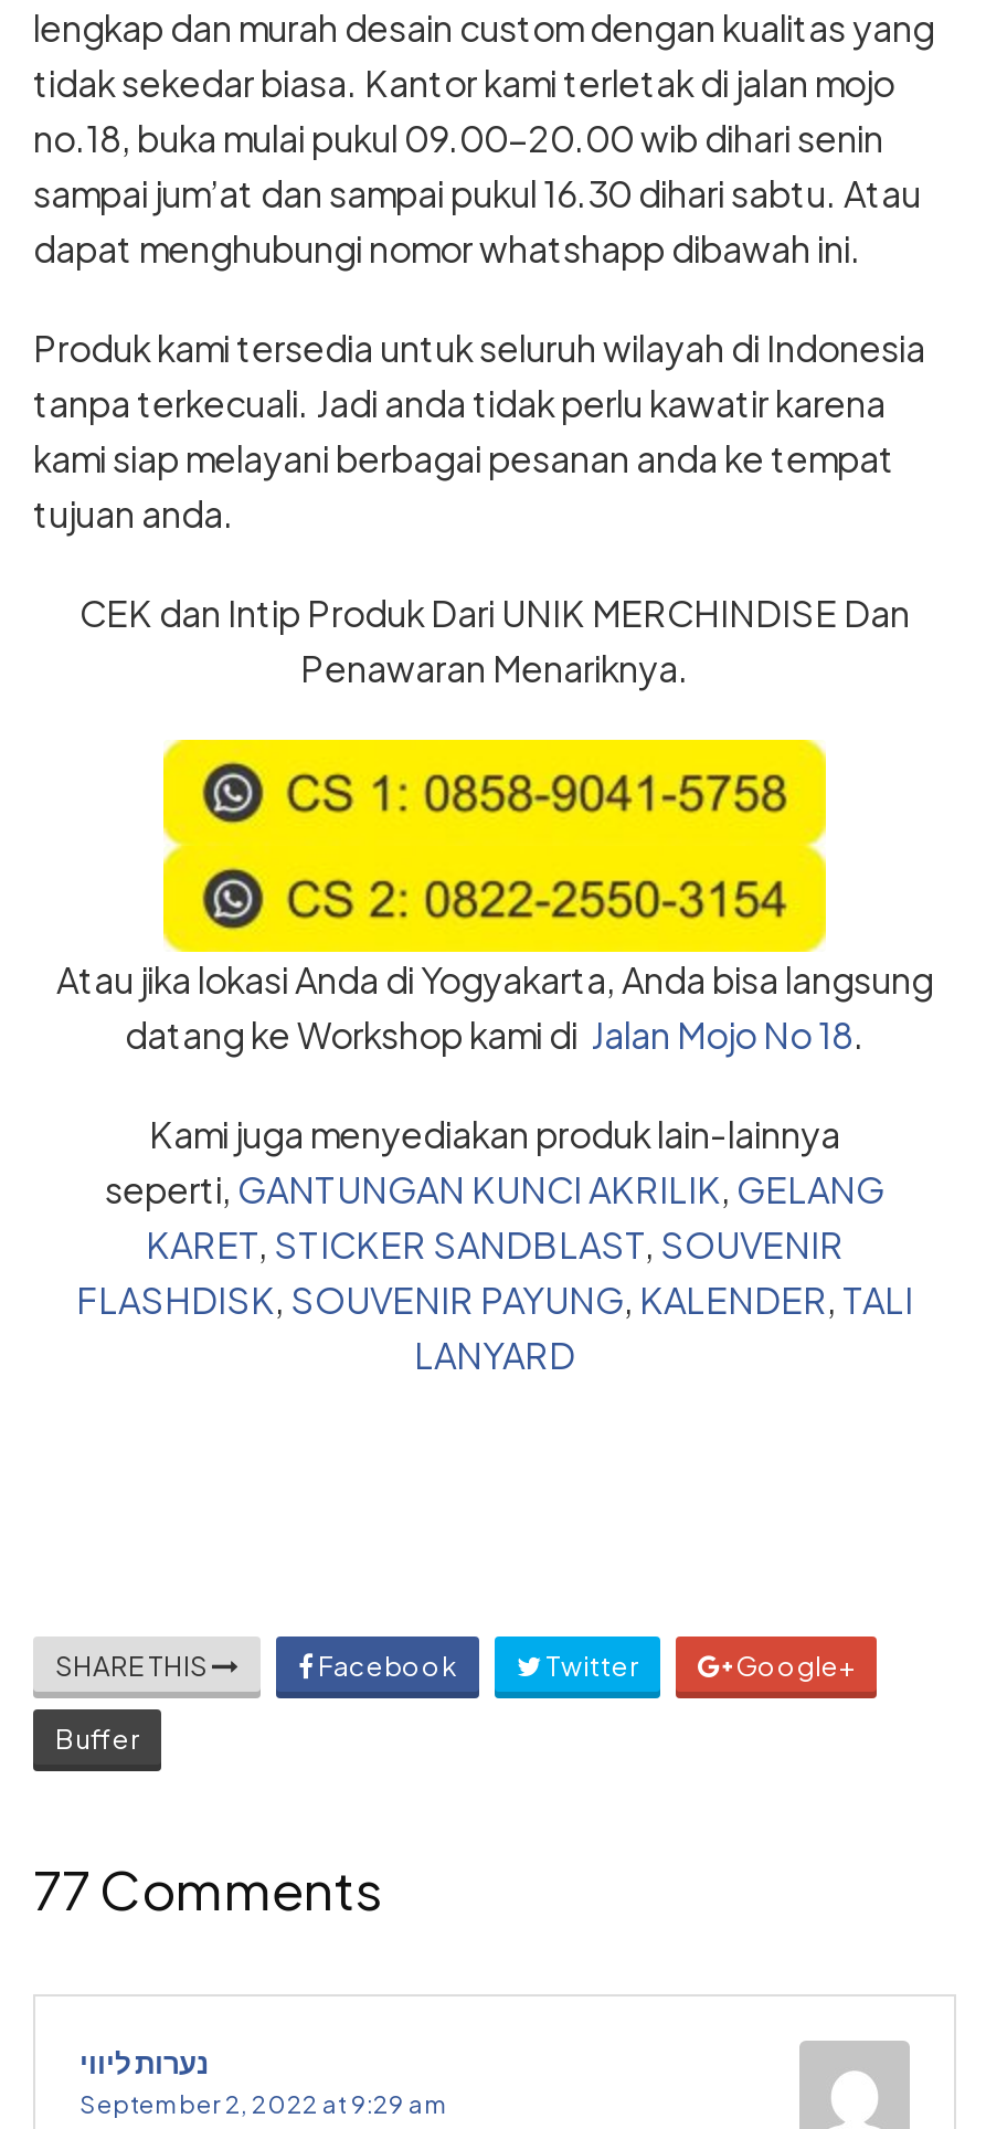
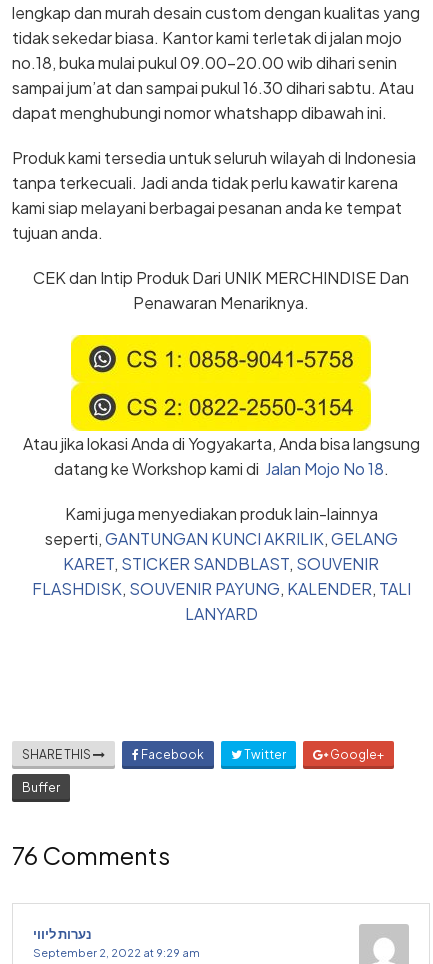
- 77 Comments
+ 76 Comments
